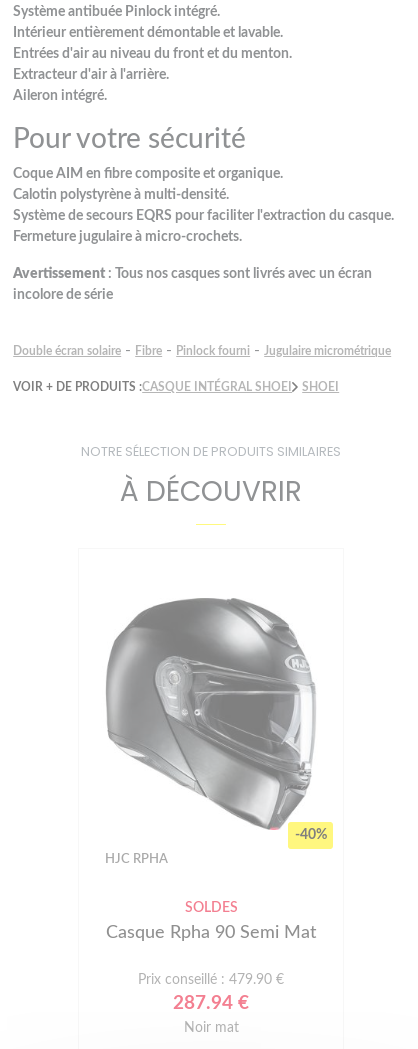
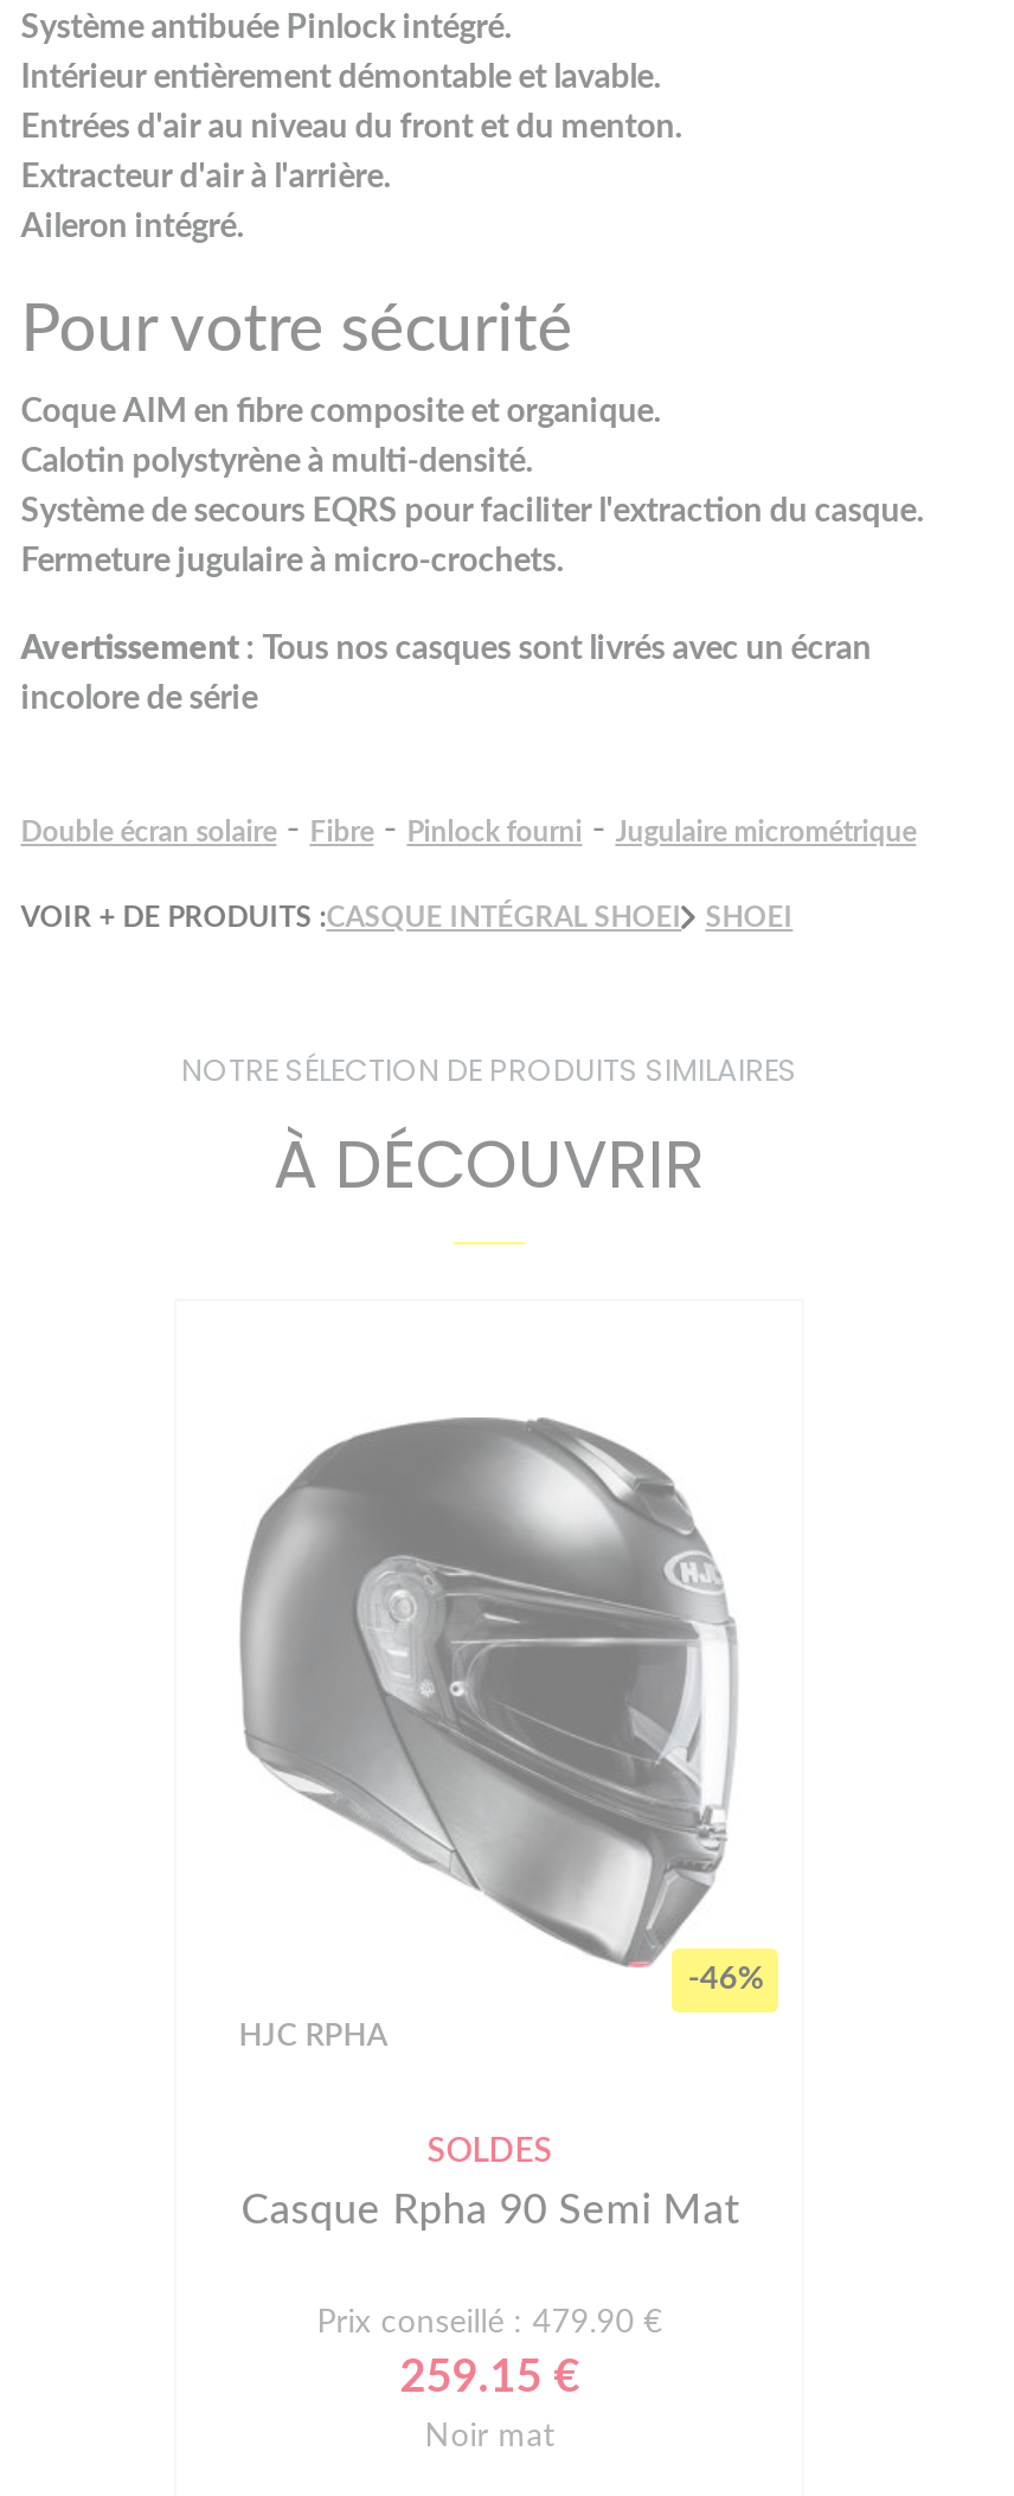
- -40%
+ -46%

- 287.94 €
+ 259.15 €
